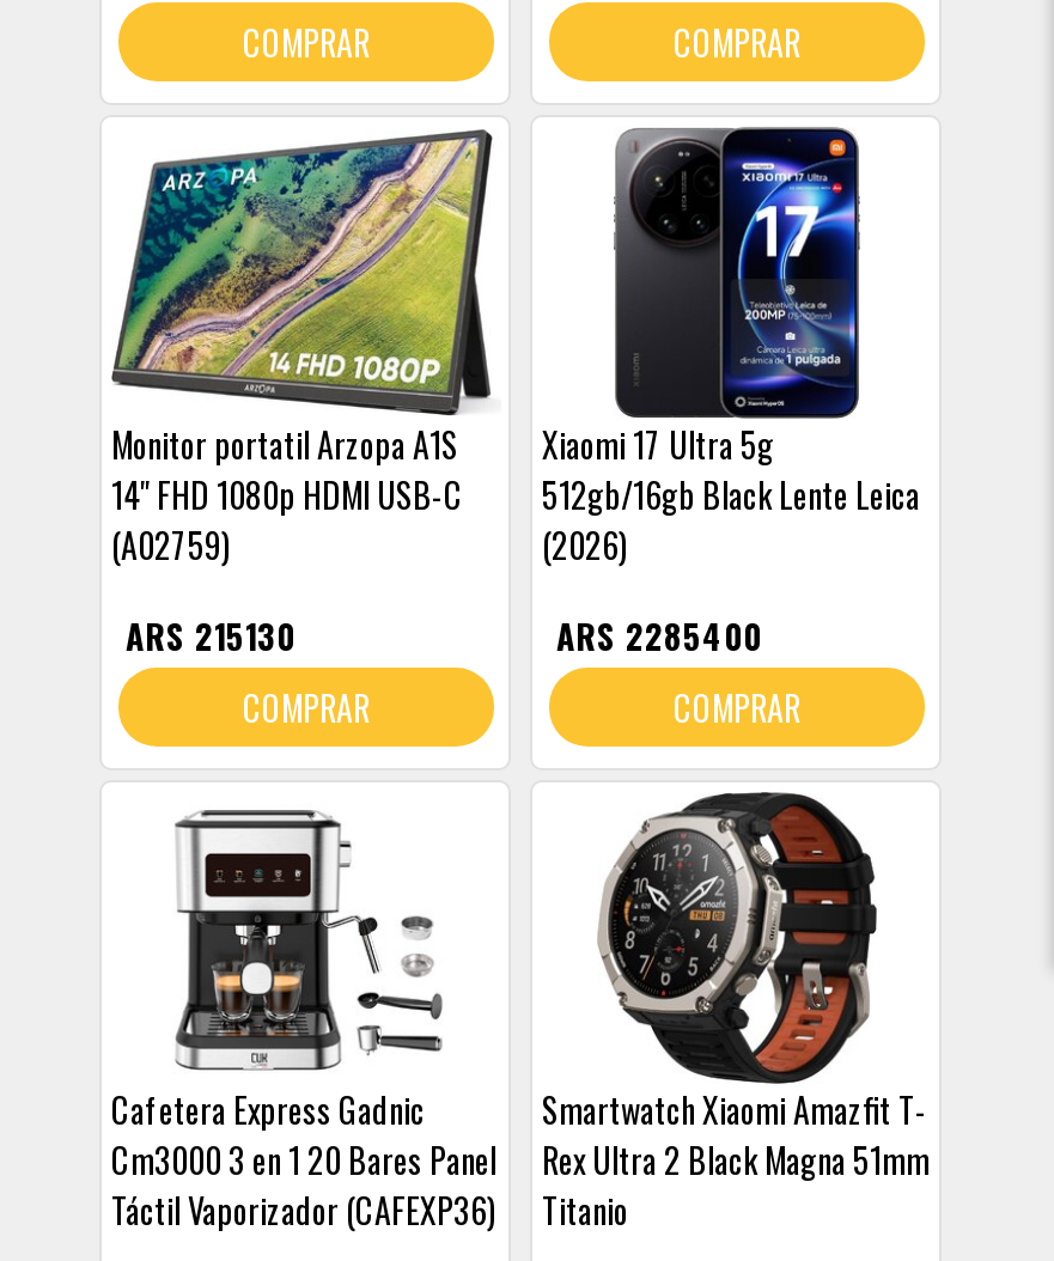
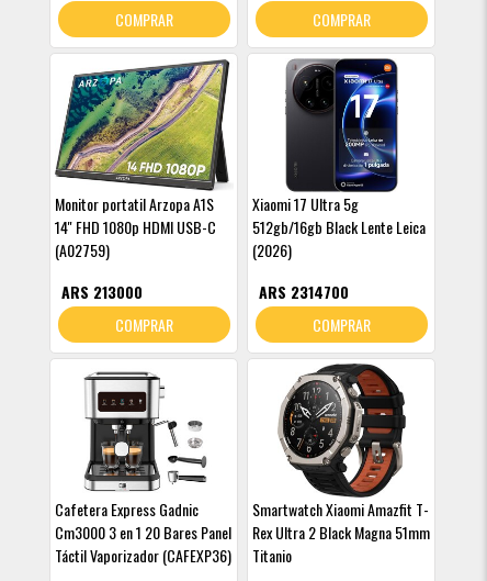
- ARS 215130
+ ARS 213000

- ARS 2285400
+ ARS 2314700
